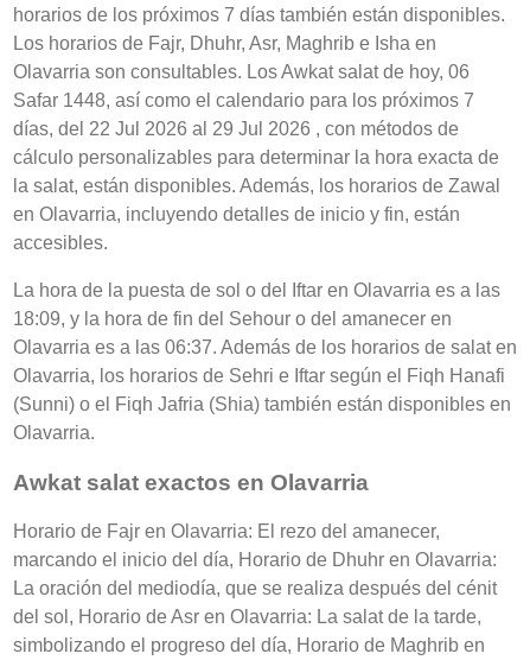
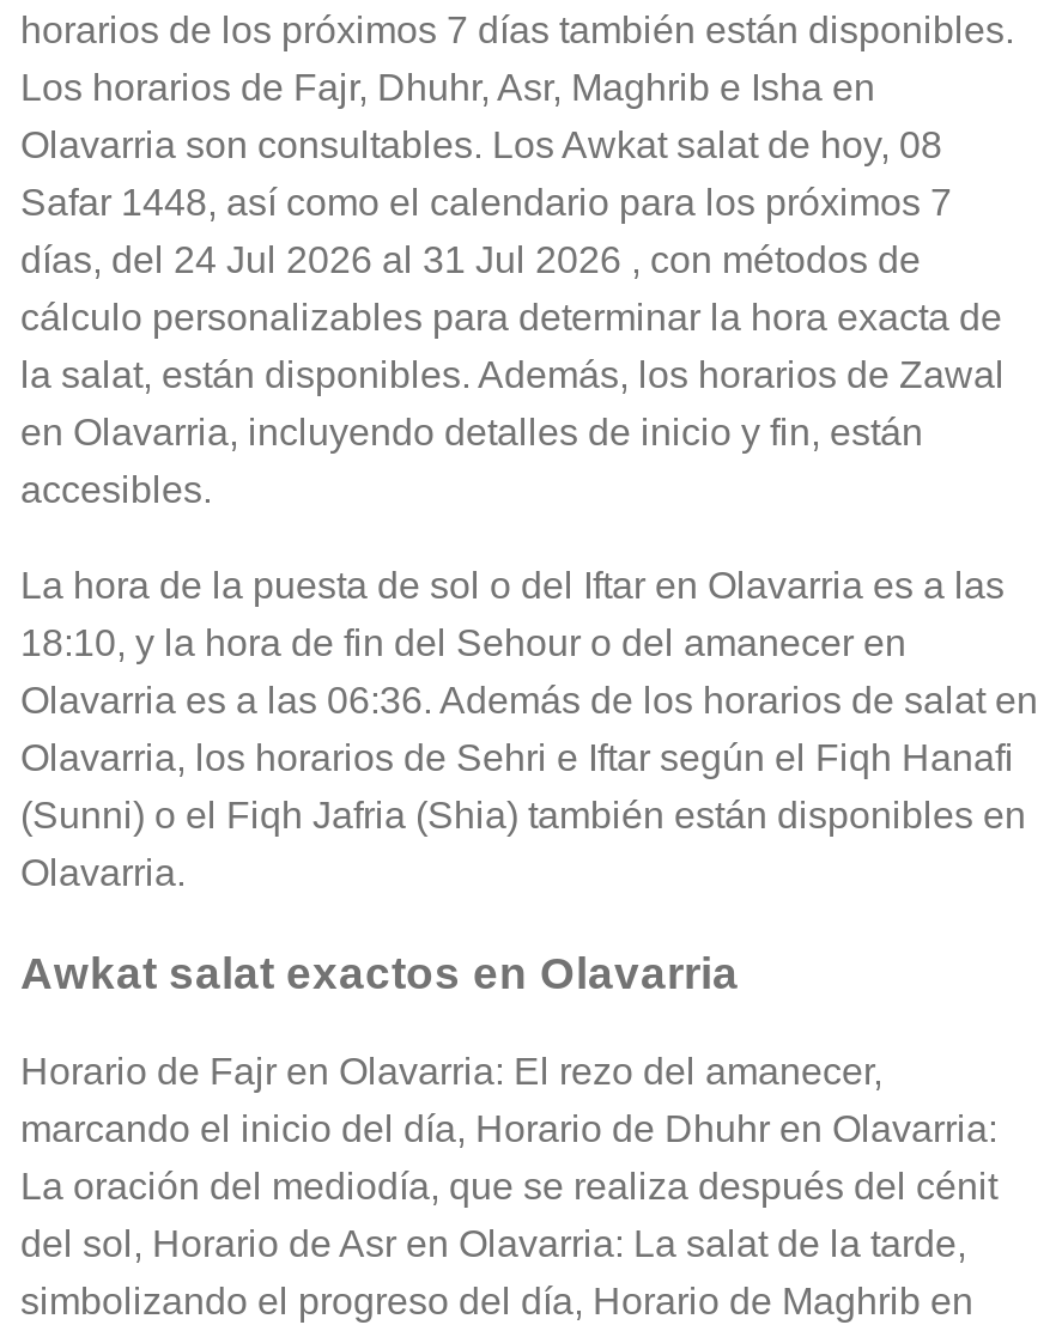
- Olavarria son consultables. Los Awkat salat de hoy, 06
+ Olavarria son consultables. Los Awkat salat de hoy, 08

- días, del 22 Jul 2026 al 29 Jul 2026 , con métodos de
+ días, del 24 Jul 2026 al 31 Jul 2026 , con métodos de

- 18:09, y la hora de fin del Sehour o del amanecer en
+ 18:10, y la hora de fin del Sehour o del amanecer en

- Olavarria es a las 06:37. Además de los horarios de salat en
+ Olavarria es a las 06:36. Además de los horarios de salat en
